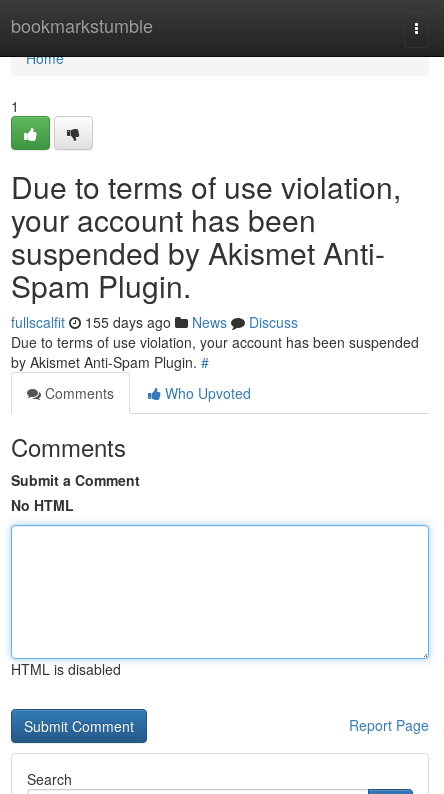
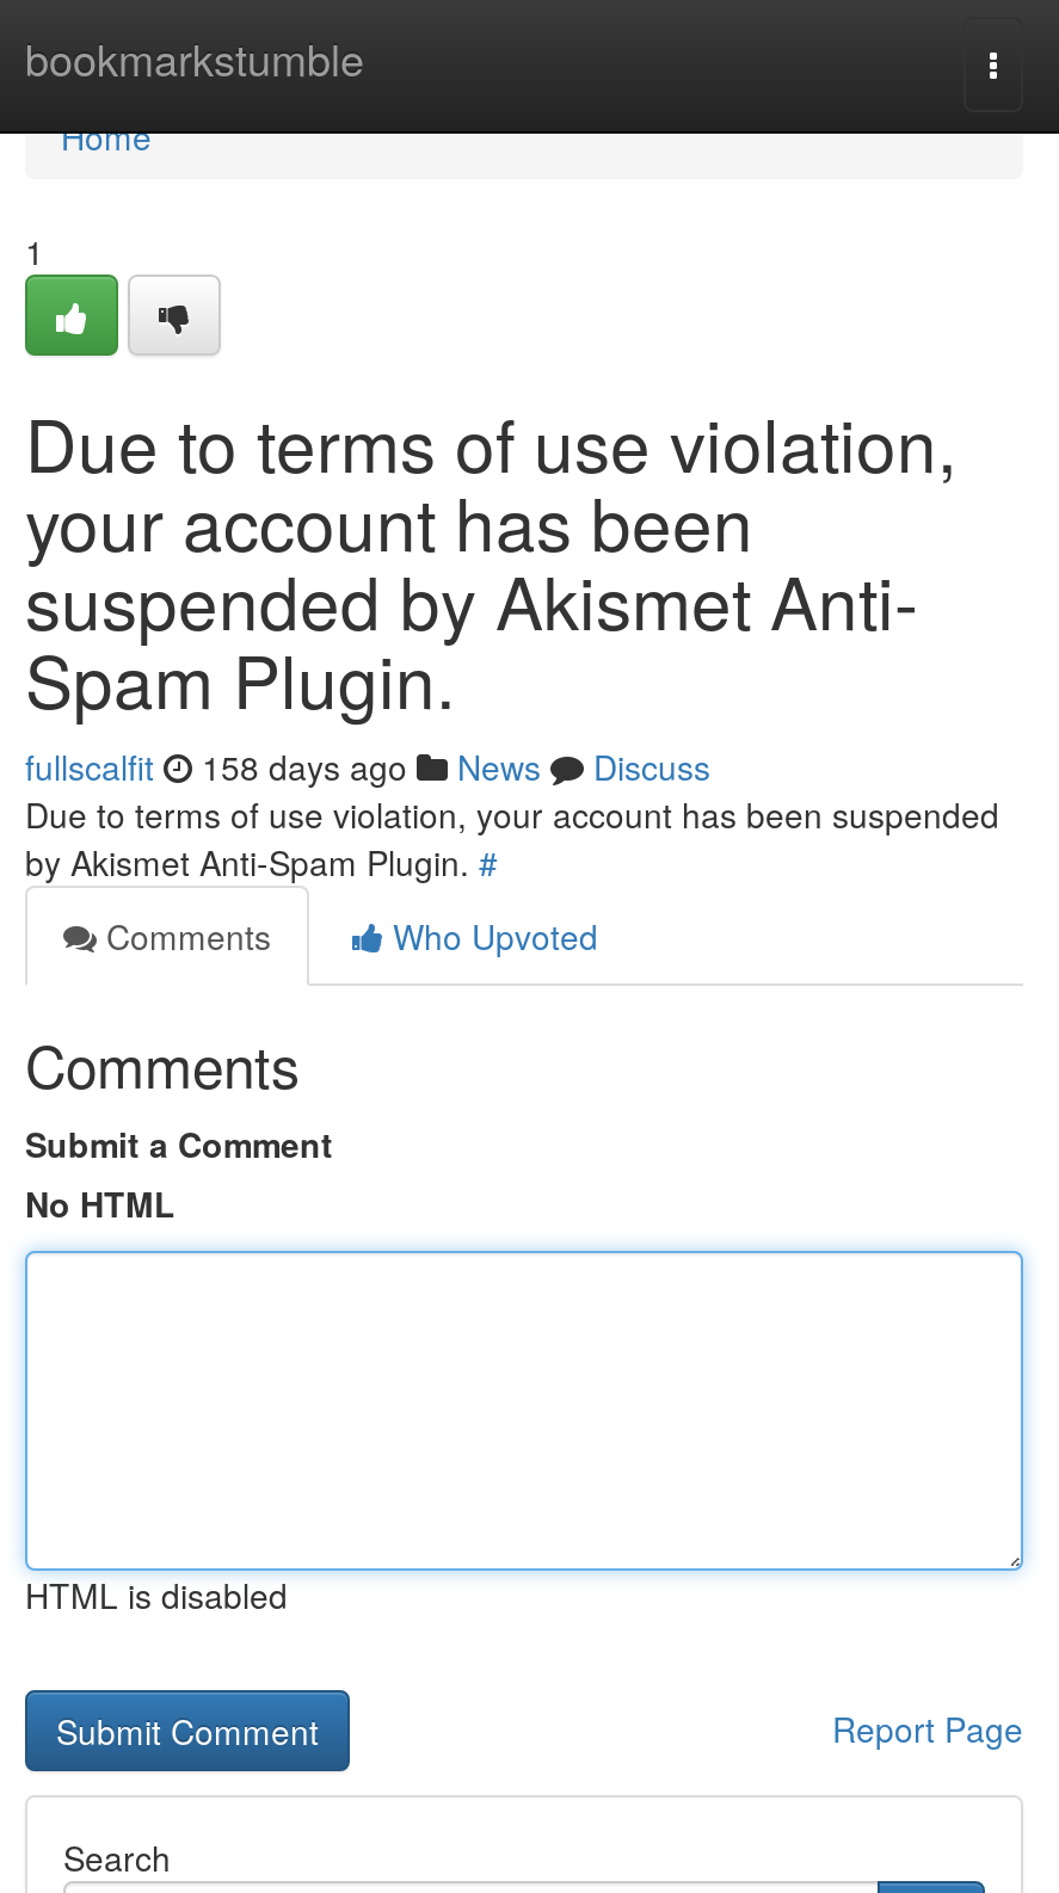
- fullscalfit 155 days ago News Discuss
+ fullscalfit 158 days ago News Discuss
